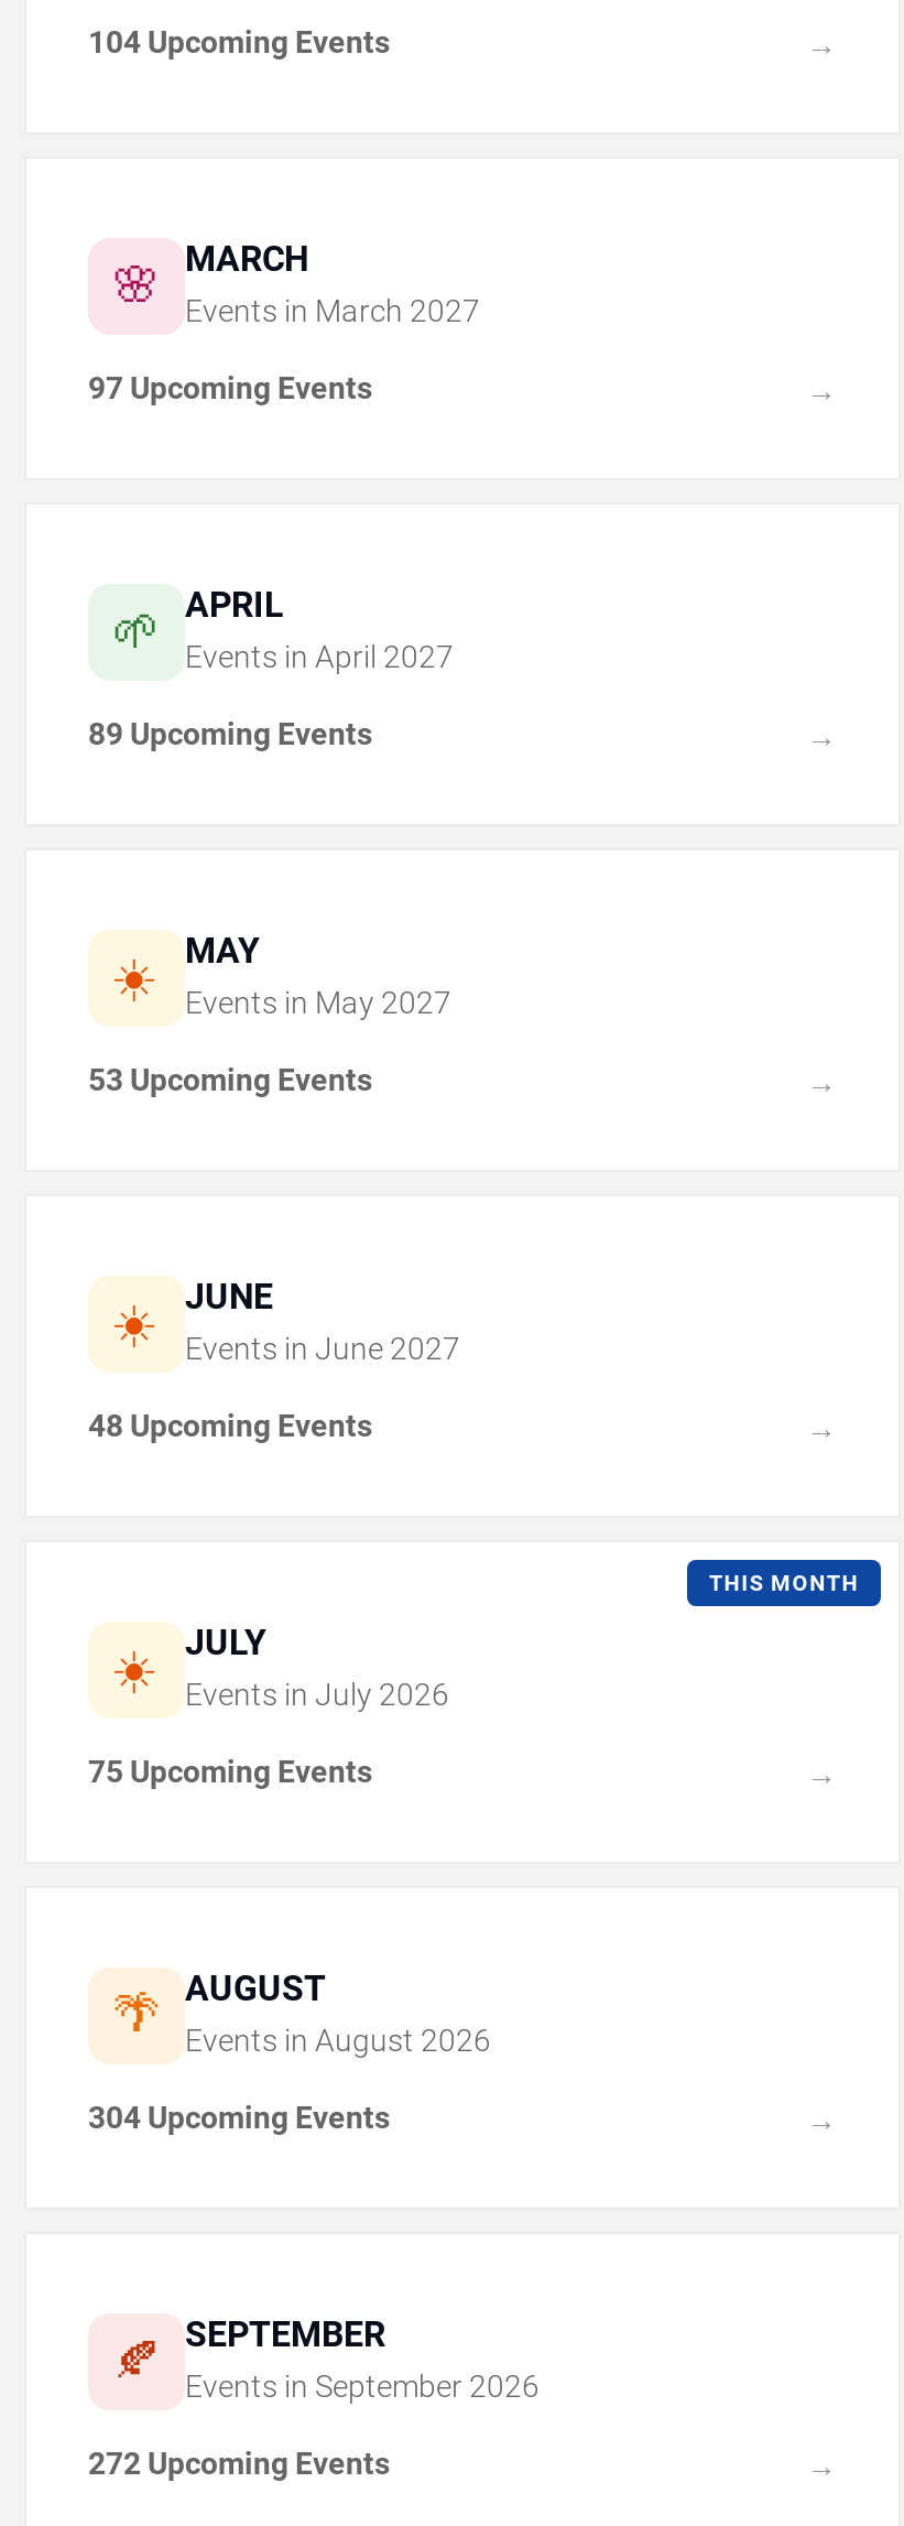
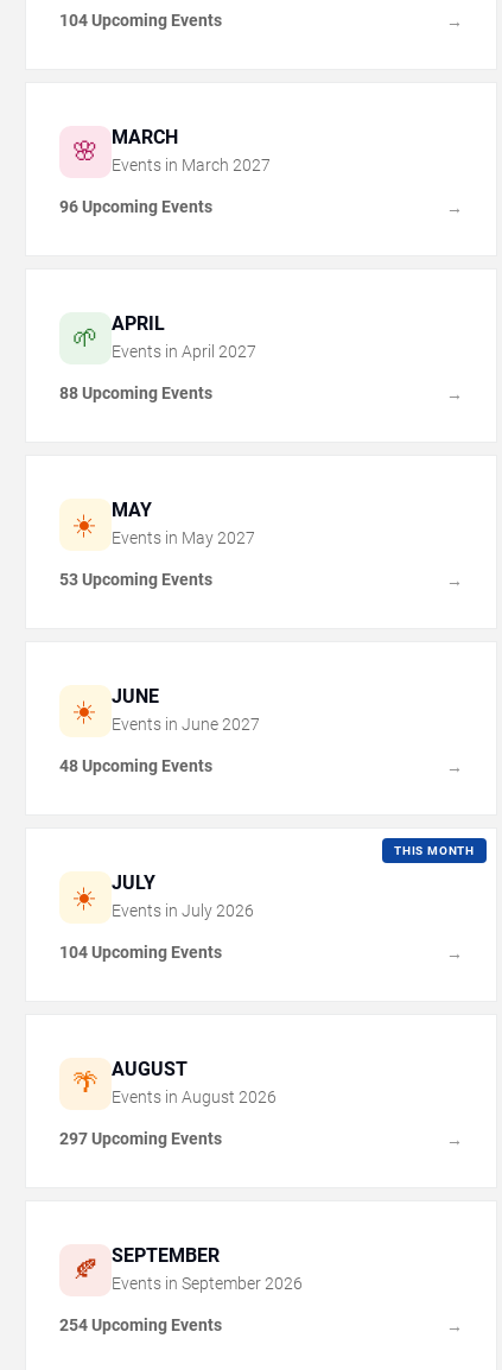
- 97 Upcoming Events
+ 96 Upcoming Events

- 89 Upcoming Events
+ 88 Upcoming Events

- 75 Upcoming Events
+ 104 Upcoming Events

- 304 Upcoming Events
+ 297 Upcoming Events

- 272 Upcoming Events
+ 254 Upcoming Events
